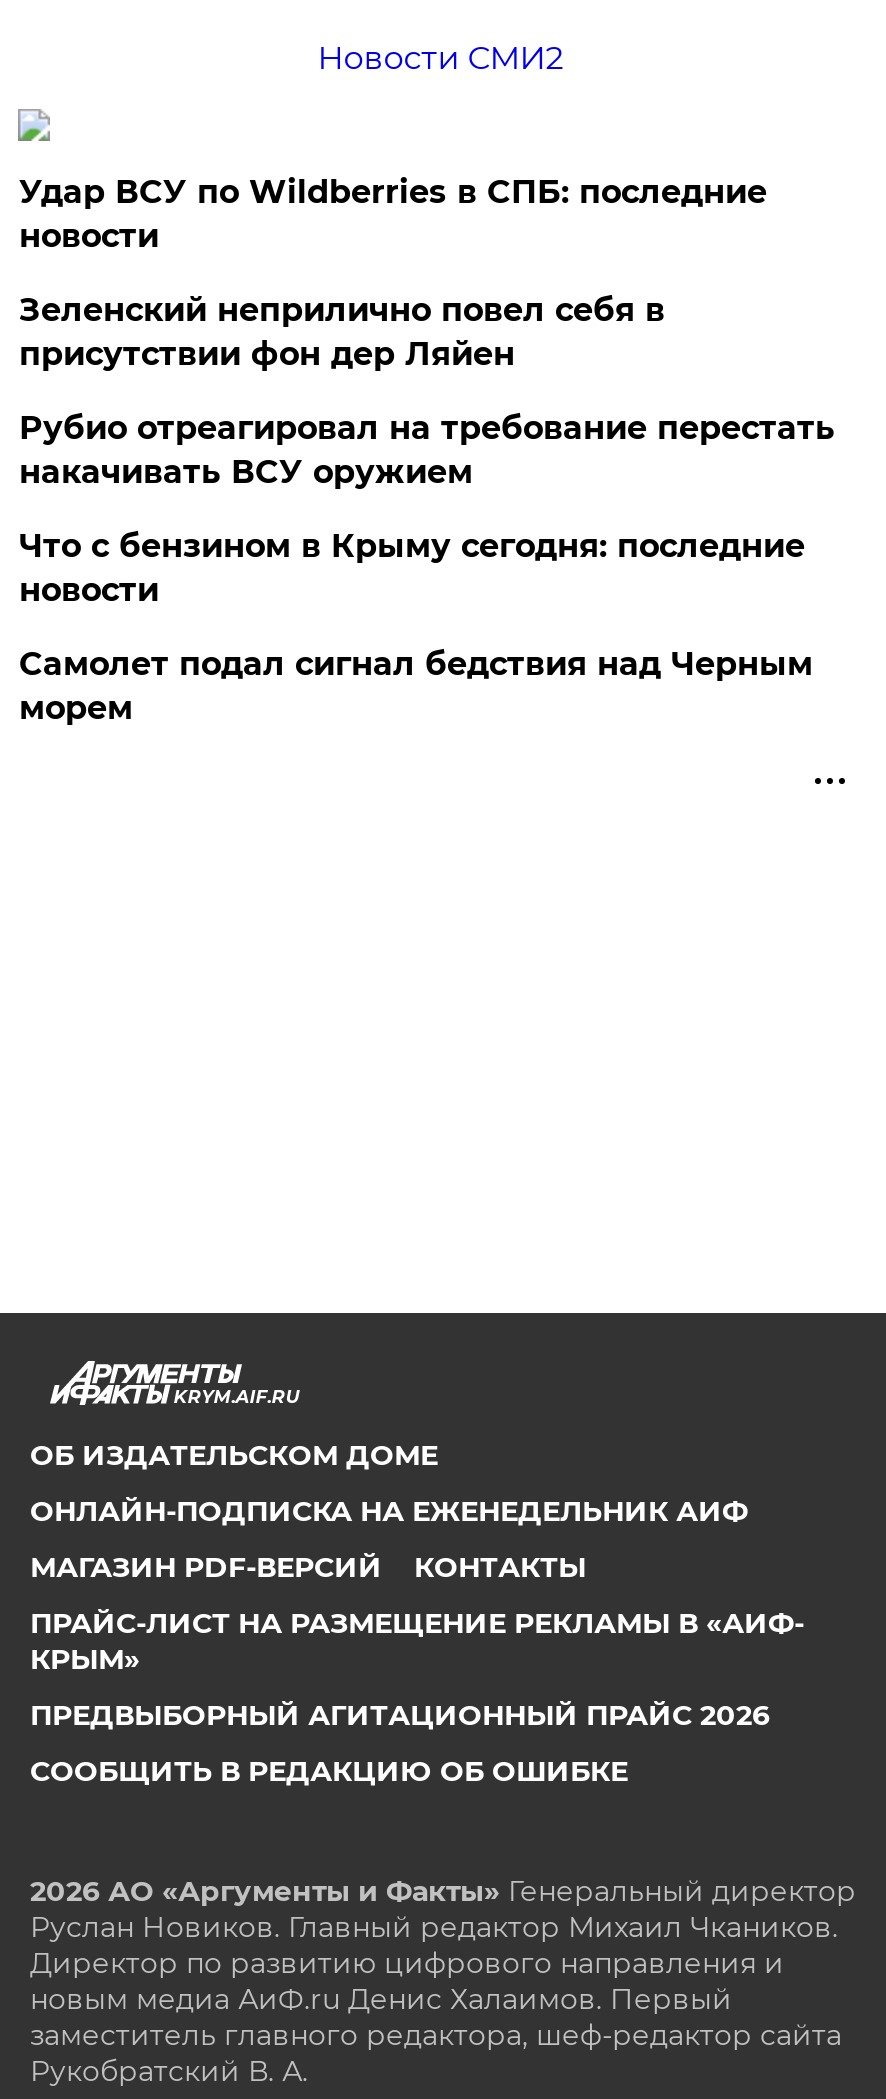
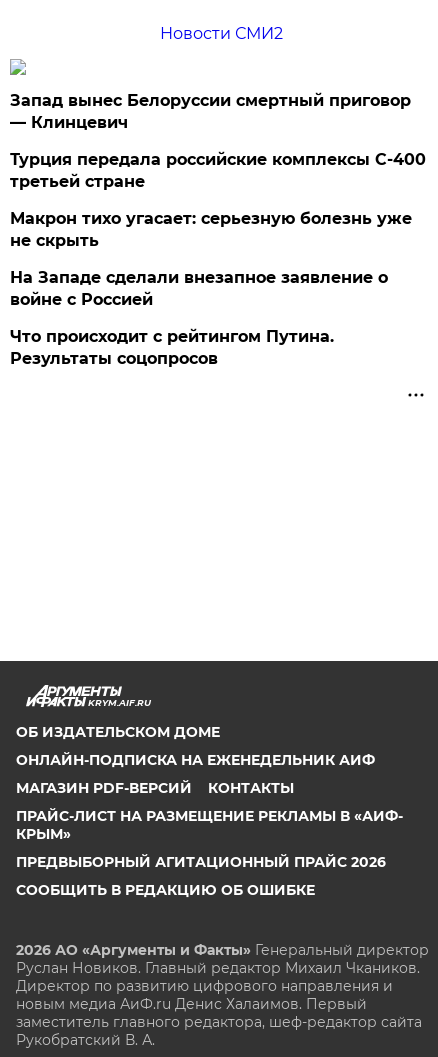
- Удар ВСУ по Wildberries в СПБ: последние
- новости
+ Запад вынес Белоруссии смертный приговор
+ — Клинцевич

- Зеленский неприлично повел cебя в
- присутствии фон дер Ляйен
+ Турция передала российские комплексы С-400
+ третьей стране

- Рубио отреагировал на требование перестать
- накачивать ВСУ оружием
+ Макрон тихо угасает: серьезную болезнь уже
+ не скрыть

- Что с бензином в Крыму сегодня: последние
- новости
+ На Западе сделали внезапное заявление о
+ войне с Россией

- Самолет подал сигнал бедствия над Черным
- морем
+ Что происходит с рейтингом Путина.
+ Результаты соцопросов
